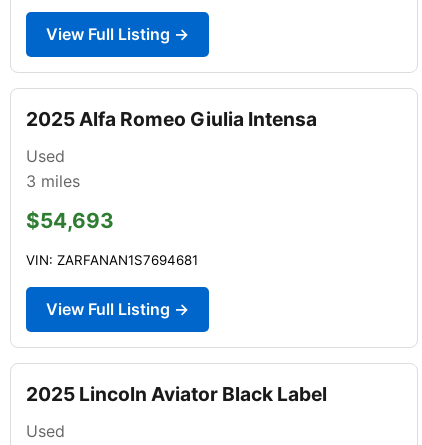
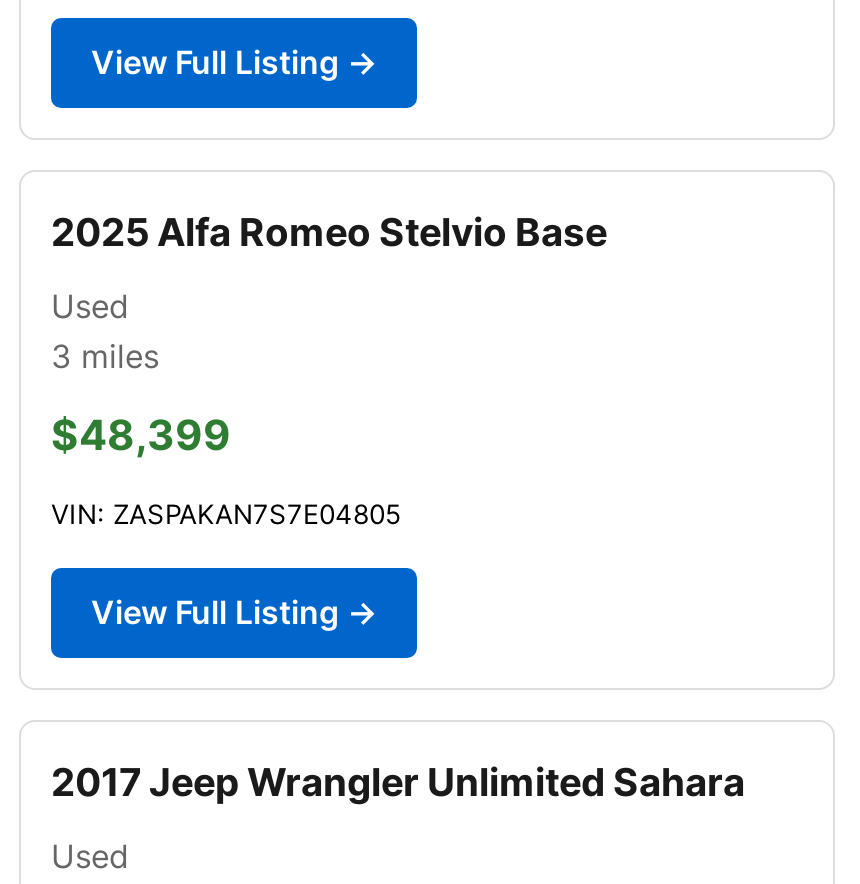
- 2025 Alfa Romeo Giulia Intensa
+ 2025 Alfa Romeo Stelvio Base

- $54,693
+ $48,399

- VIN: ZARFANAN1S7694681
+ VIN: ZASPAKAN7S7E04805

- 2025 Lincoln Aviator Black Label
+ 2017 Jeep Wrangler Unlimited Sahara
